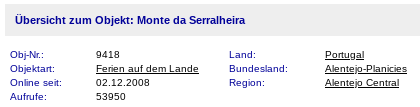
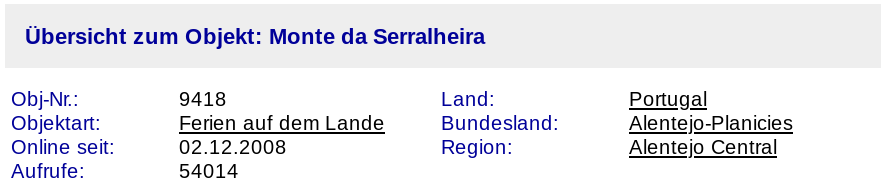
- 53950
+ 54014
